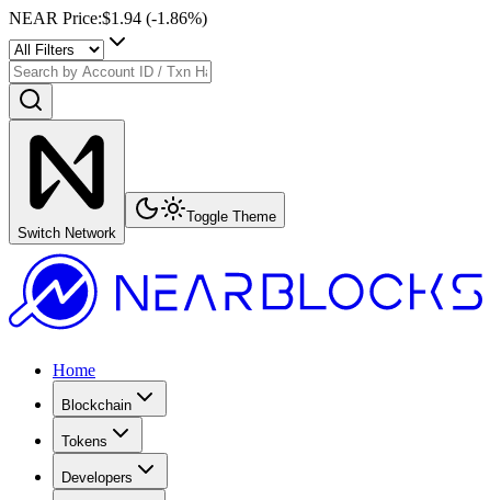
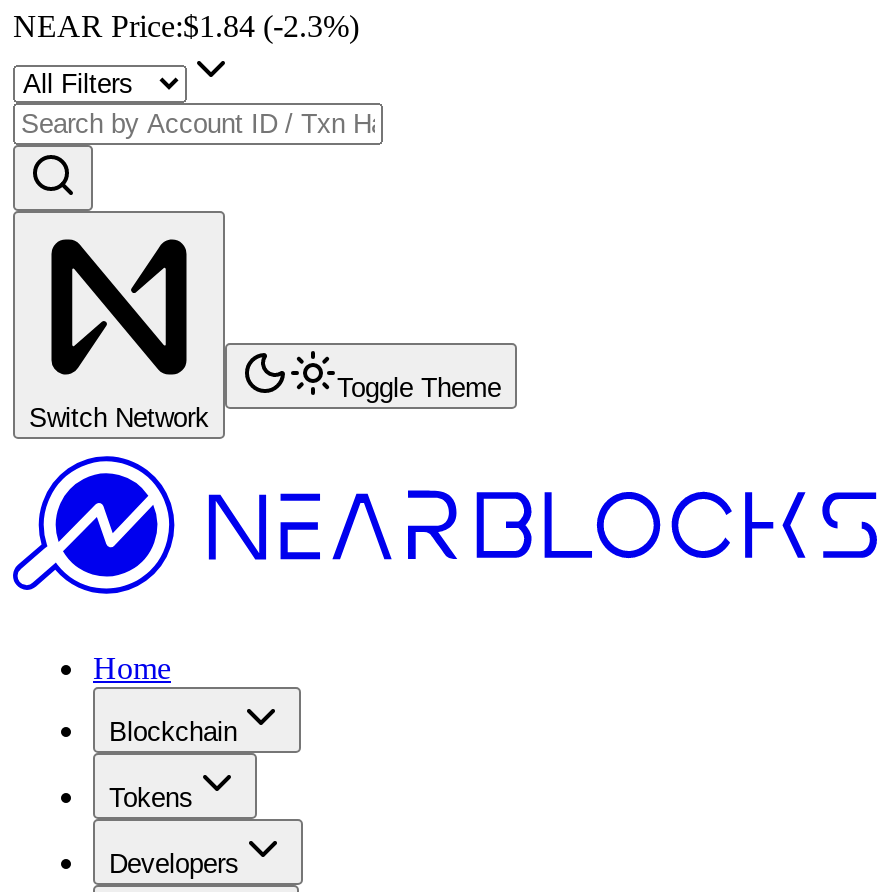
- NEAR Price:$1.94 (-1.86%)
+ NEAR Price:$1.84 (-2.3%)
